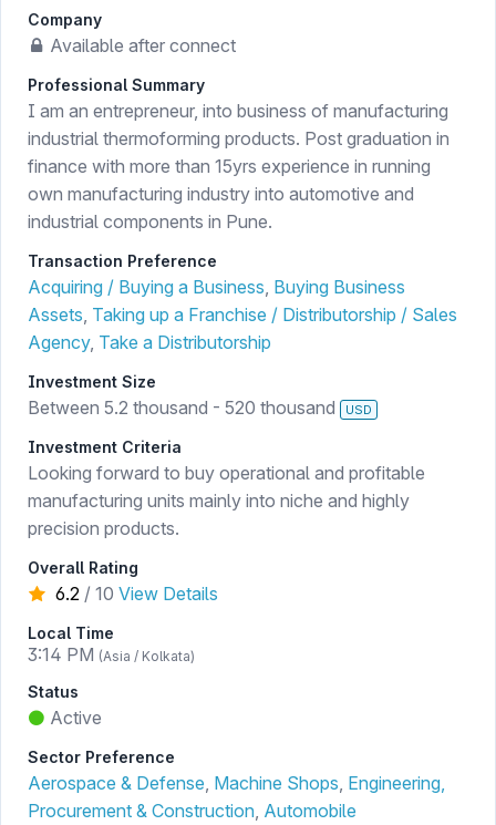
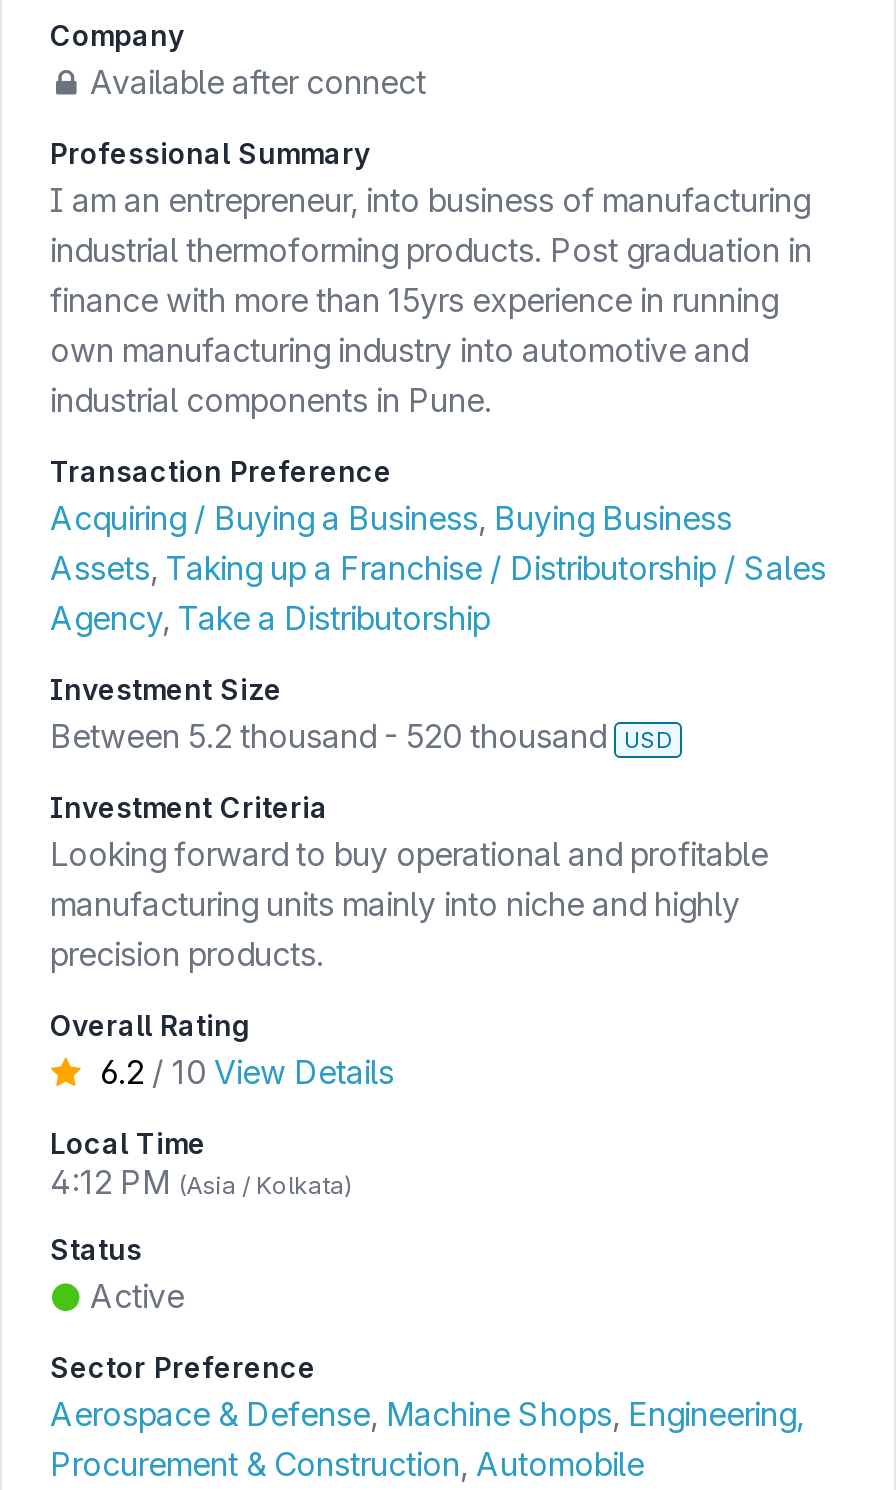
- 3:14 PM (Asia / Kolkata)
+ 4:12 PM (Asia / Kolkata)
